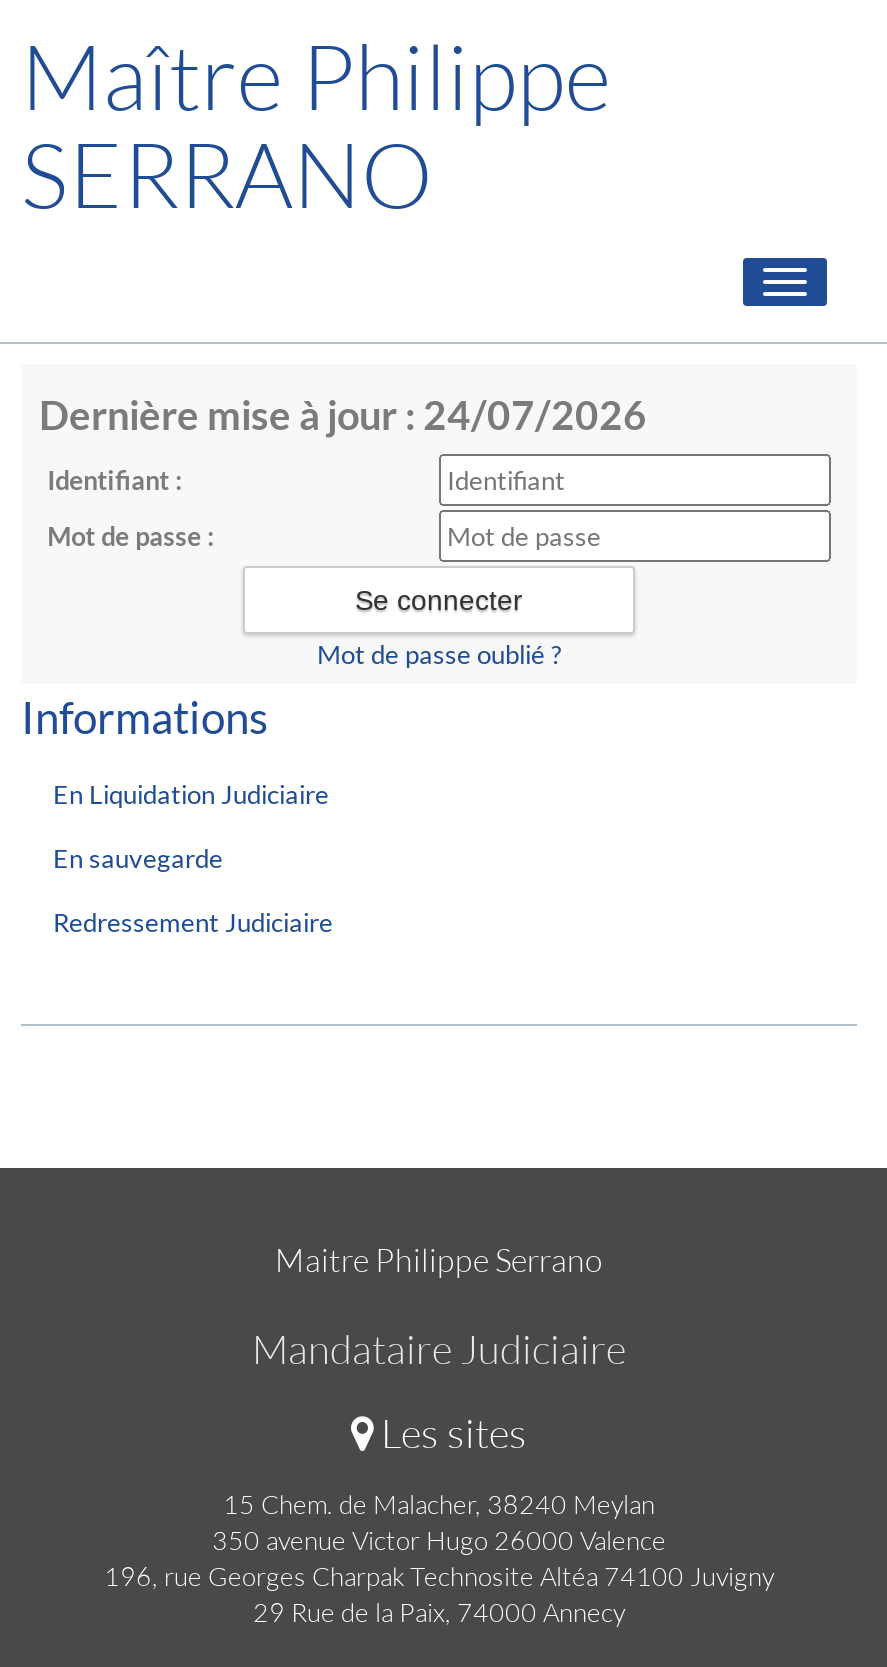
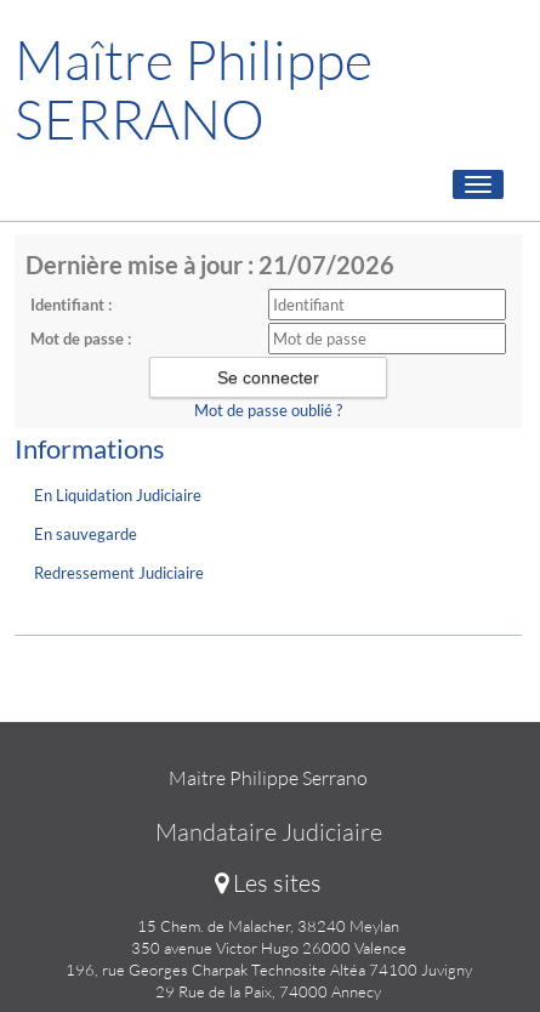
- Dernière mise à jour : 24/07/2026
+ Dernière mise à jour : 21/07/2026
